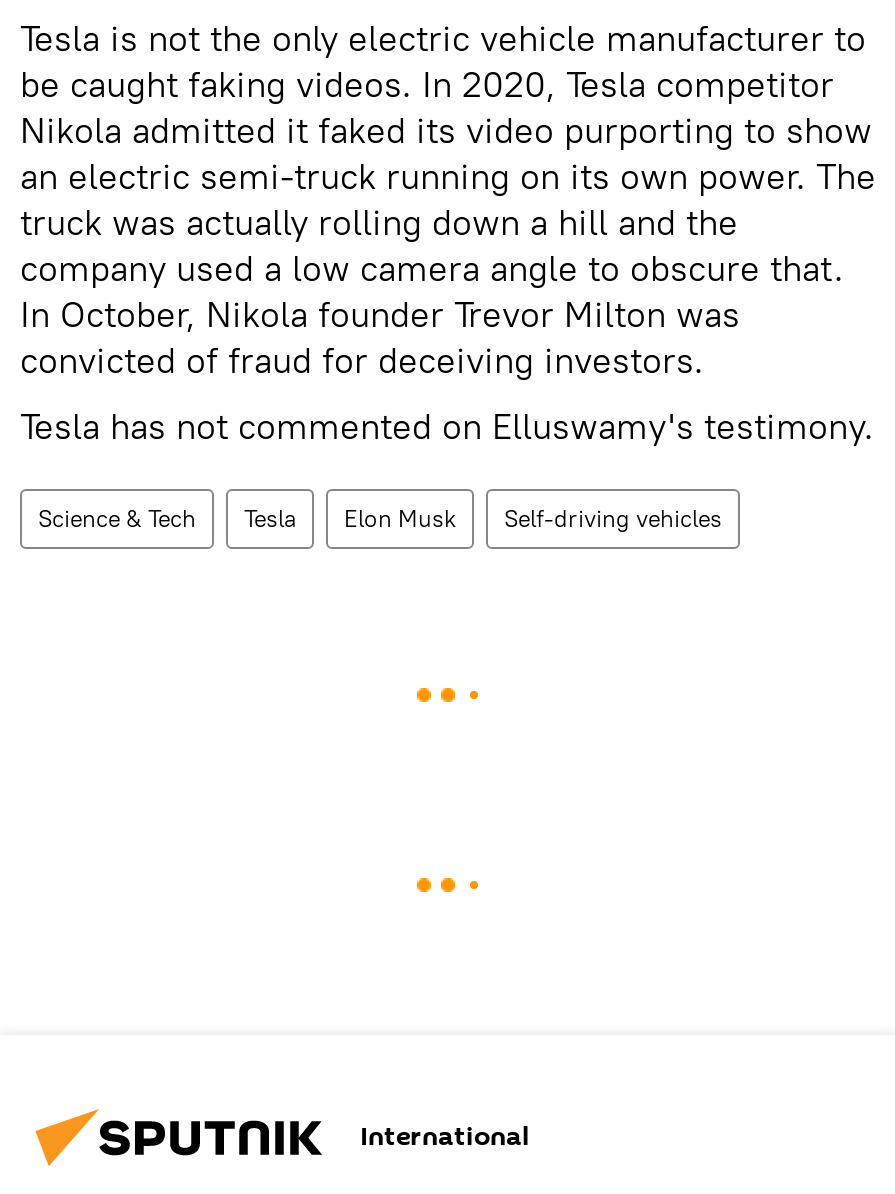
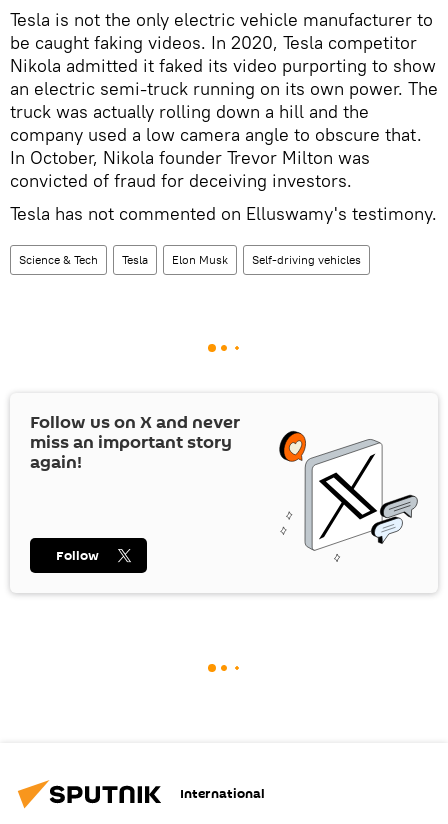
+ [image]
+ Follow us on X and never
+ miss an important story
+ again!

+ Follow
